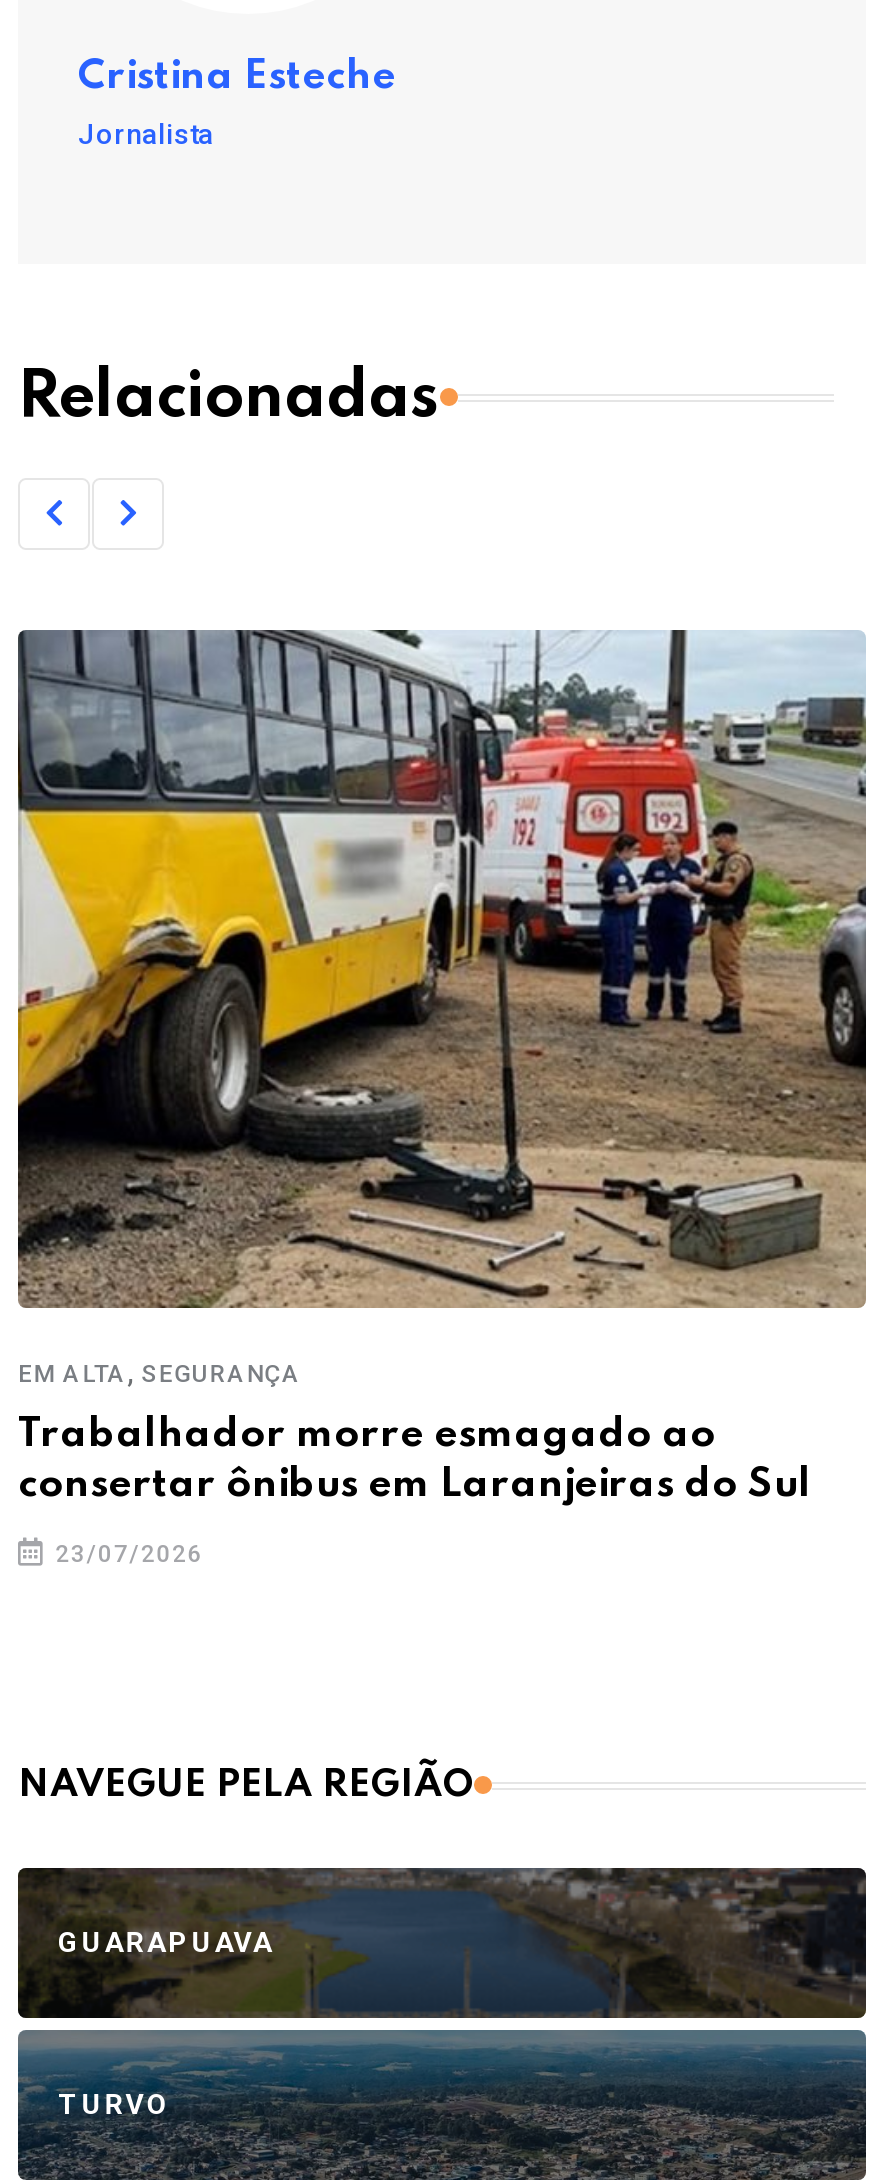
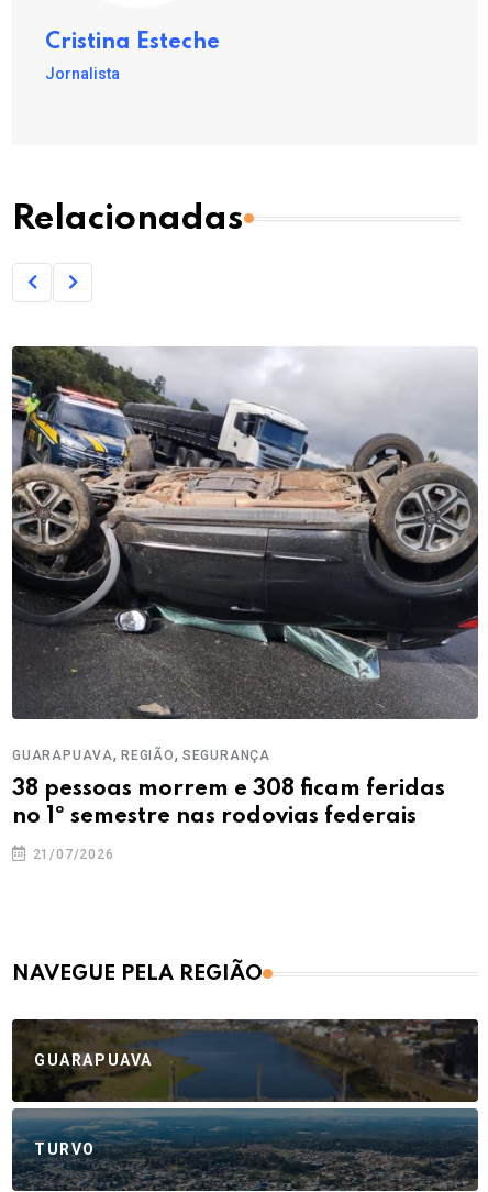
- [image]
- EM ALTA, SEGURANÇA
+ [image]
+ GUARAPUAVA, REGIÃO, SEGURANÇA

- Trabalhador morre esmagado ao
- consertar ônibus em Laranjeiras do Sul
+ 38 pessoas morrem e 308 ficam feridas
+ no 1º semestre nas rodovias federais

- 23/07/2026
+ 21/07/2026
